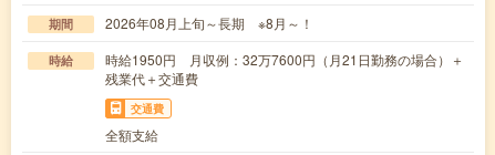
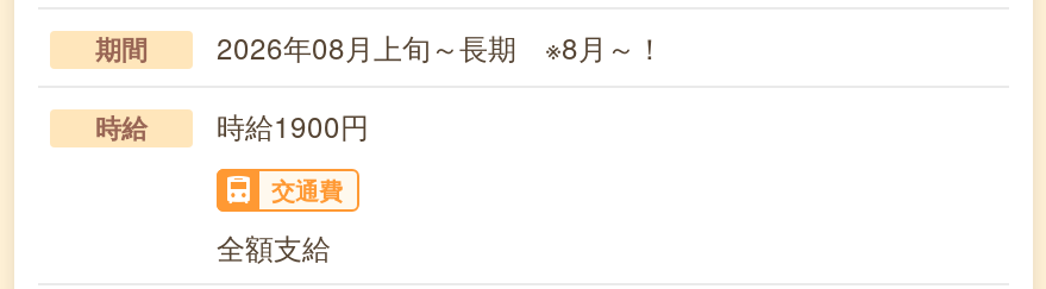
- 時給1950円 月収例：32万7600円（月21日勤務の場合）＋
- 残業代＋交通費
+ 時給1900円
